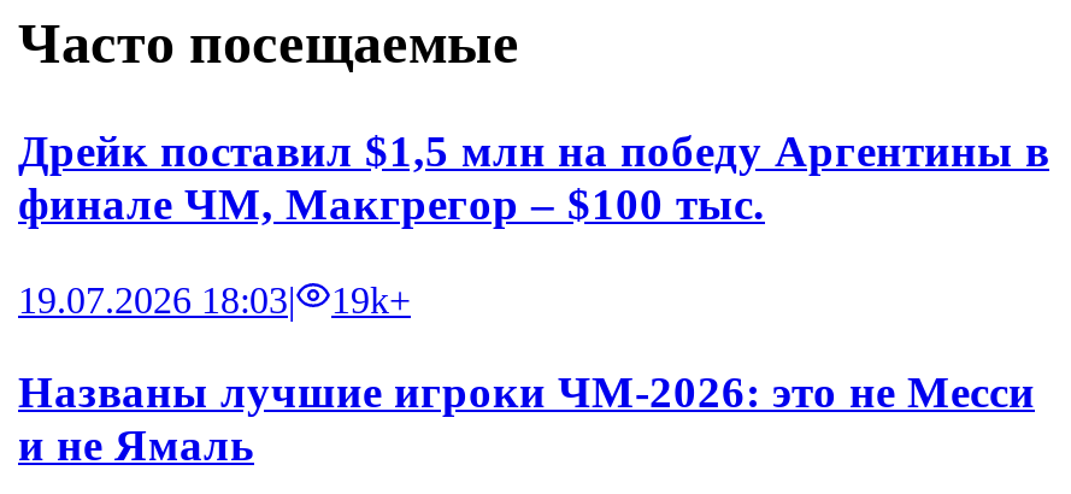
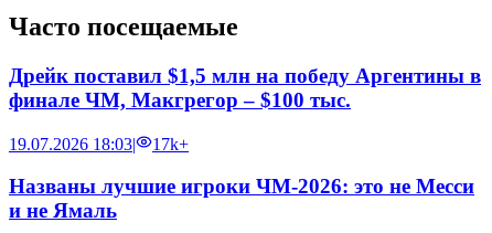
- 19k+
+ 17k+
